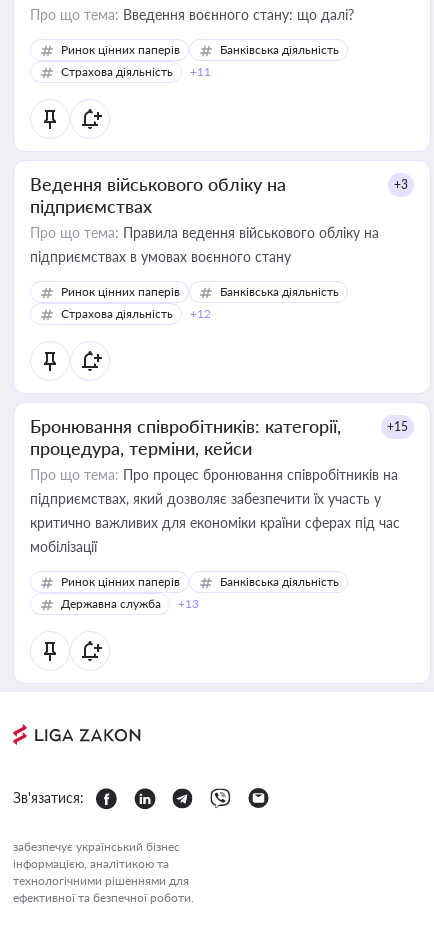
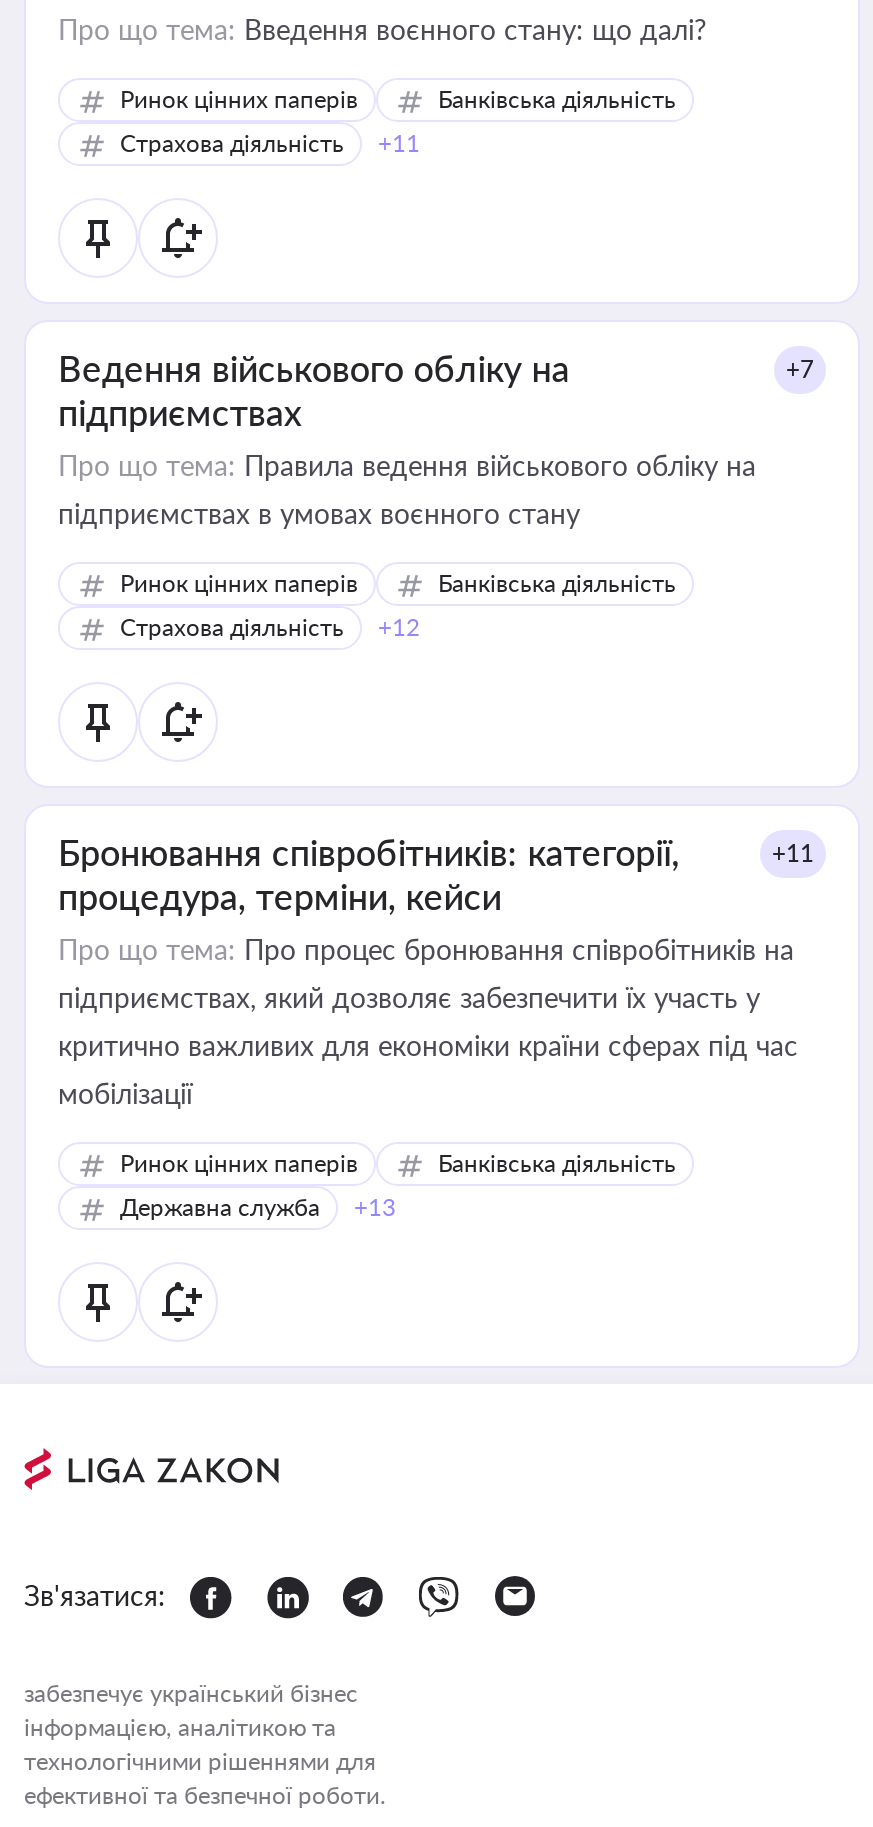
- +3
+ +7

- +15
+ +11
